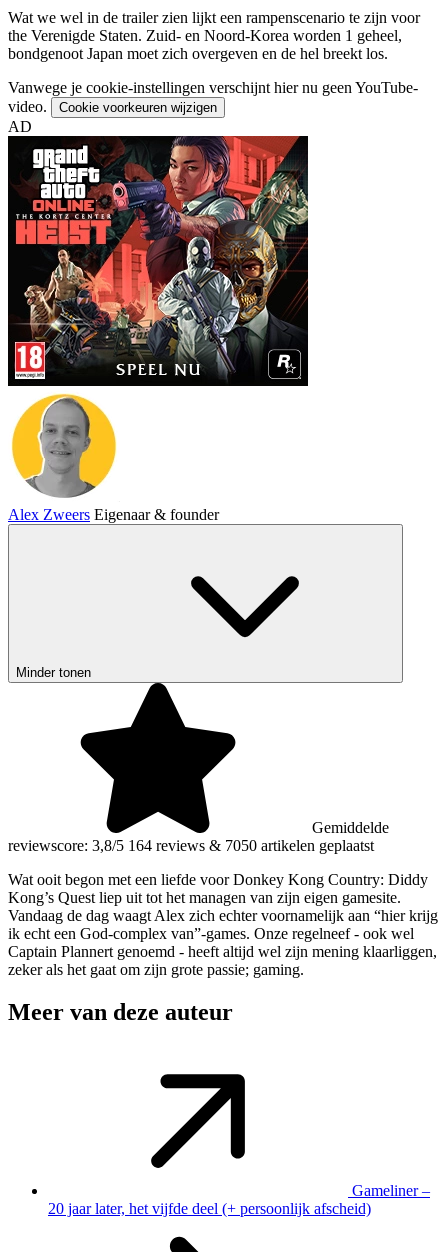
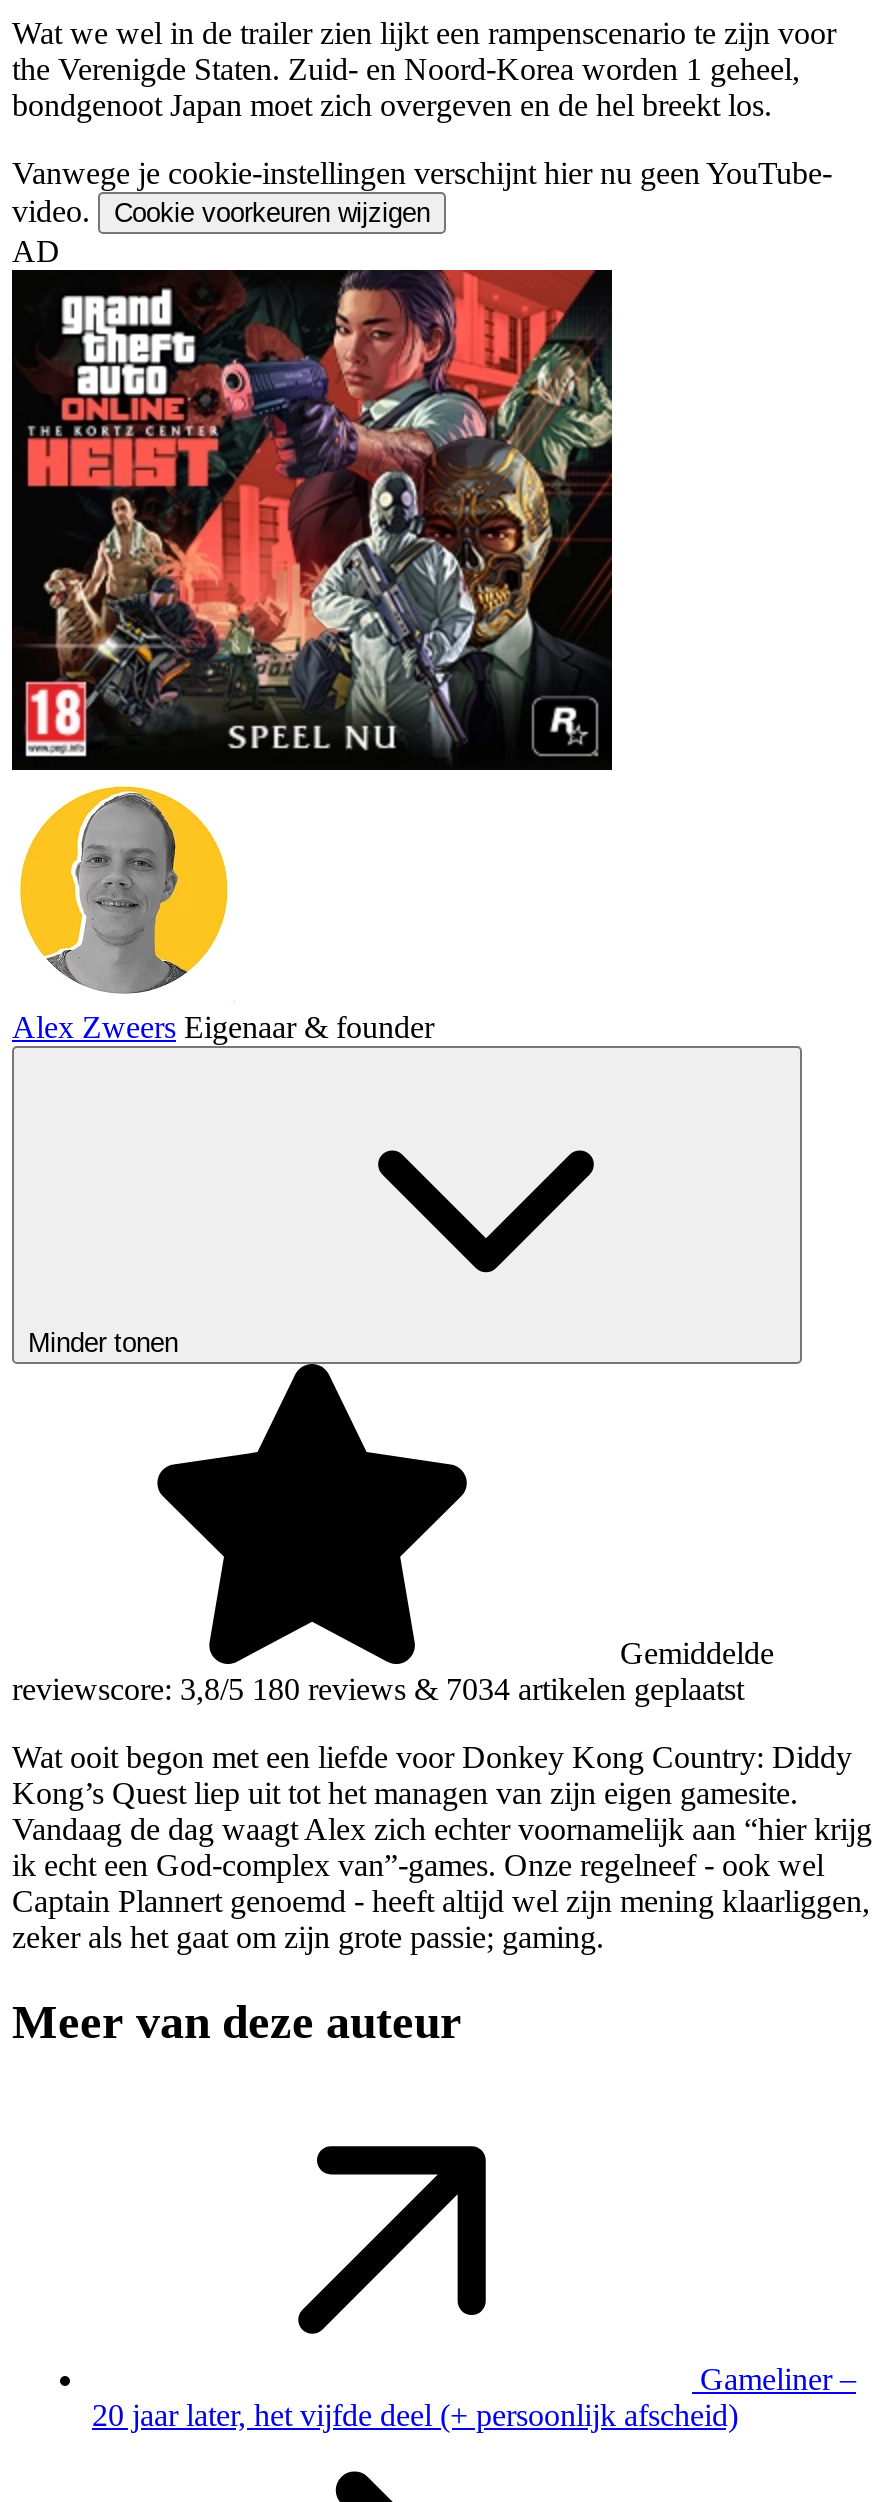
- reviewscore: 3,8/5 164 reviews & 7050 artikelen geplaatst
+ reviewscore: 3,8/5 180 reviews & 7034 artikelen geplaatst
